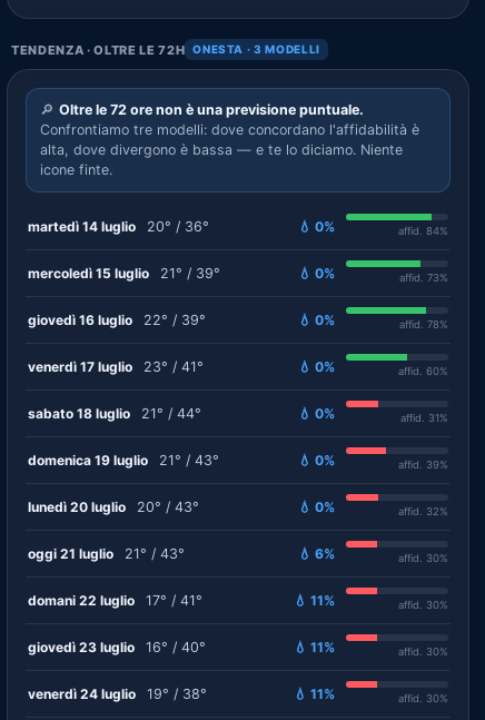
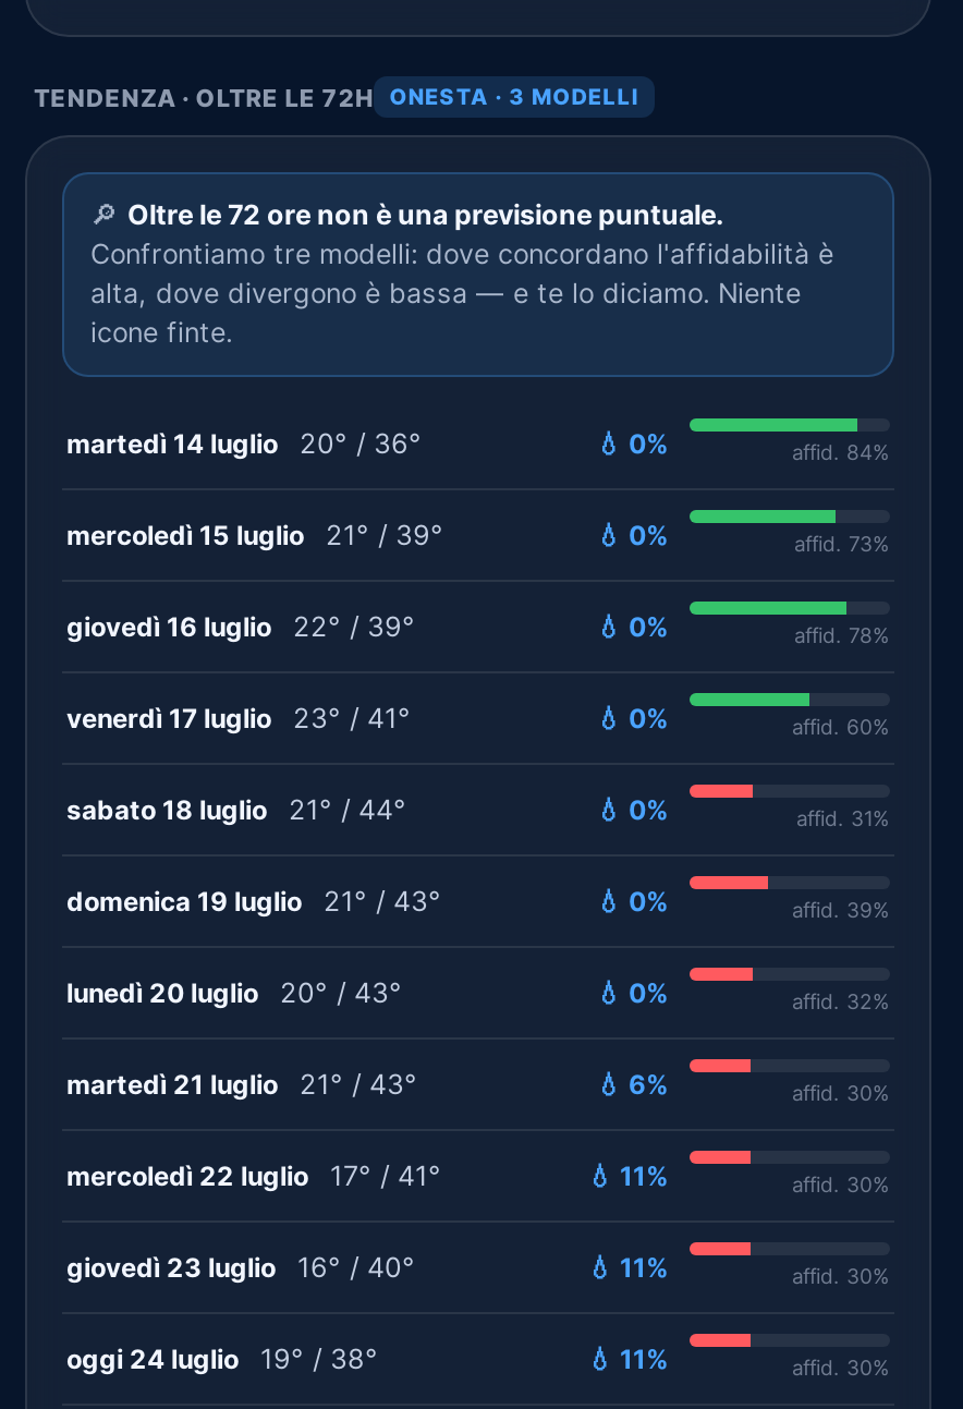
- oggi 21 luglio
+ martedì 21 luglio

- domani 22 luglio
+ mercoledì 22 luglio

- venerdì 24 luglio
+ oggi 24 luglio
